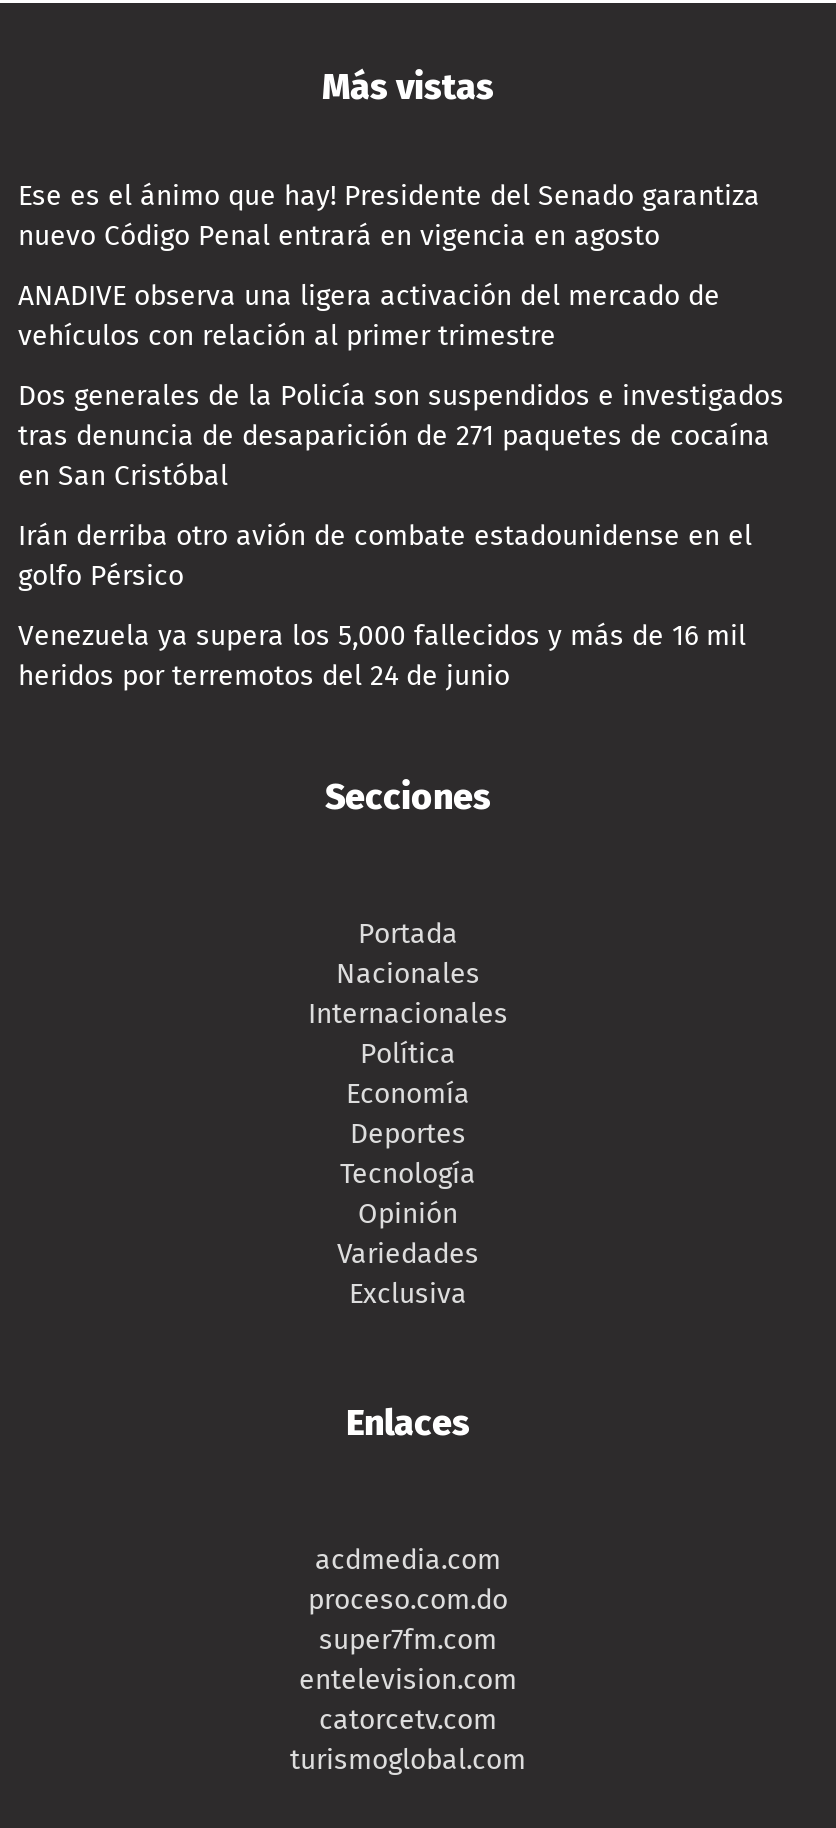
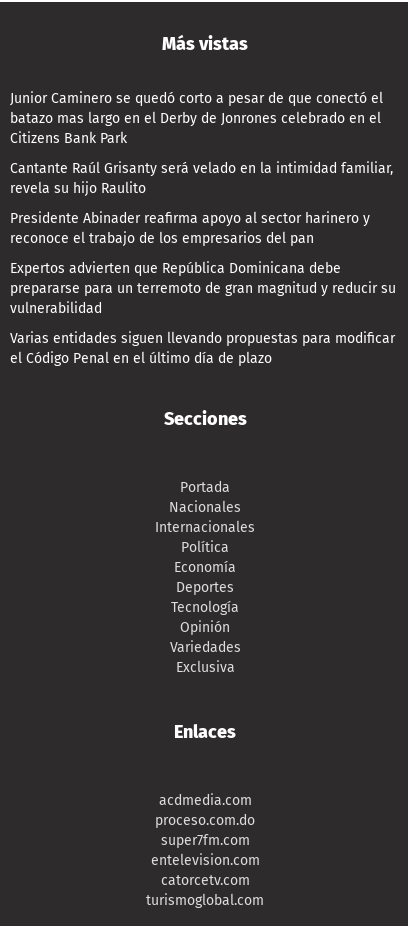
- Ese es el ánimo que hay! Presidente del Senado garantiza
- nuevo Código Penal entrará en vigencia en agosto
+ Junior Caminero se quedó corto a pesar de que conectó el
+ batazo mas largo en el Derby de Jonrones celebrado en el
+ Citizens Bank Park

- ANADIVE observa una ligera activación del mercado de
- vehículos con relación al primer trimestre
+ Cantante Raúl Grisanty será velado en la intimidad familiar,
+ revela su hijo Raulito

- Dos generales de la Policía son suspendidos e investigados
- tras denuncia de desaparición de 271 paquetes de cocaína
- en San Cristóbal
+ Presidente Abinader reafirma apoyo al sector harinero y
+ reconoce el trabajo de los empresarios del pan

- Irán derriba otro avión de combate estadounidense en el
- golfo Pérsico
+ Expertos advierten que República Dominicana debe
+ prepararse para un terremoto de gran magnitud y reducir su
+ vulnerabilidad

- Venezuela ya supera los 5,000 fallecidos y más de 16 mil
- heridos por terremotos del 24 de junio
+ Varias entidades siguen llevando propuestas para modificar
+ el Código Penal en el último día de plazo
